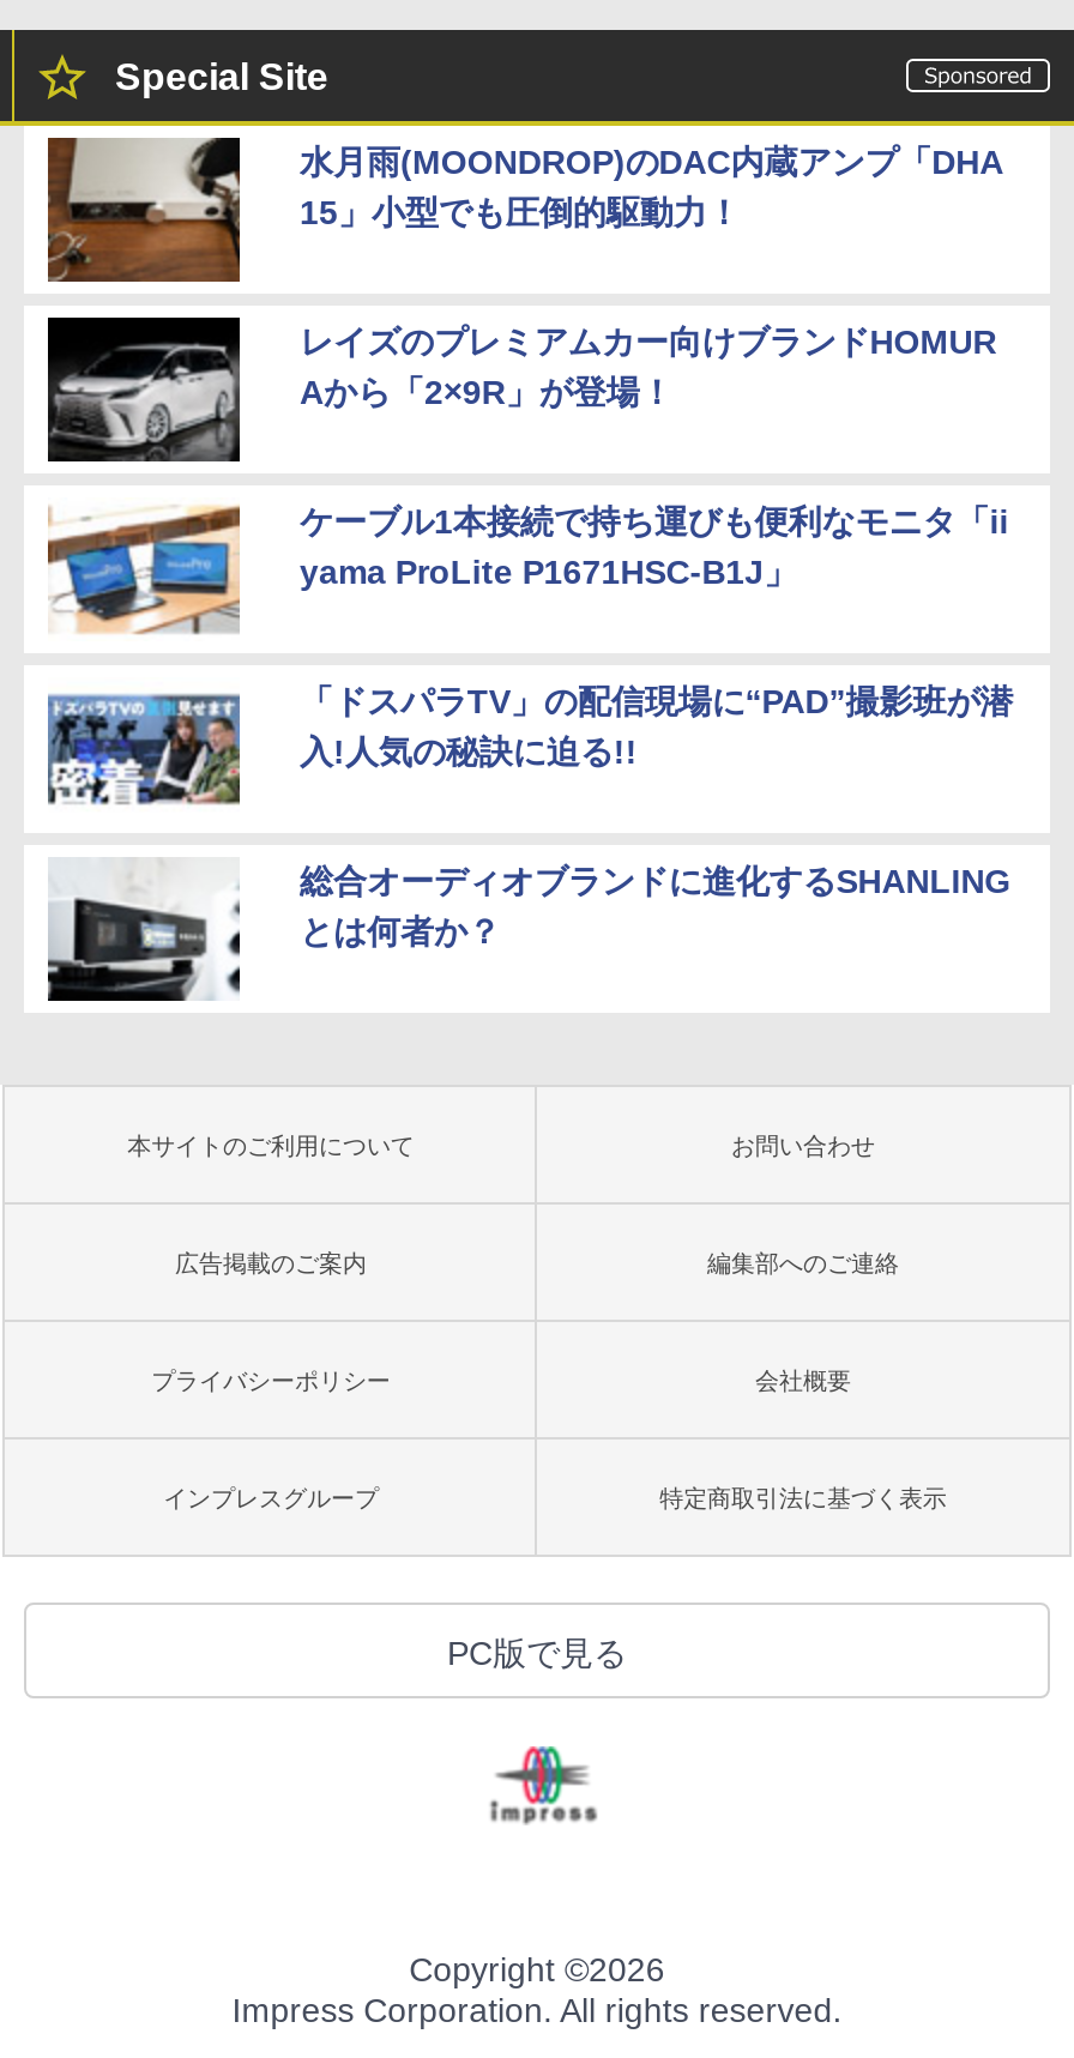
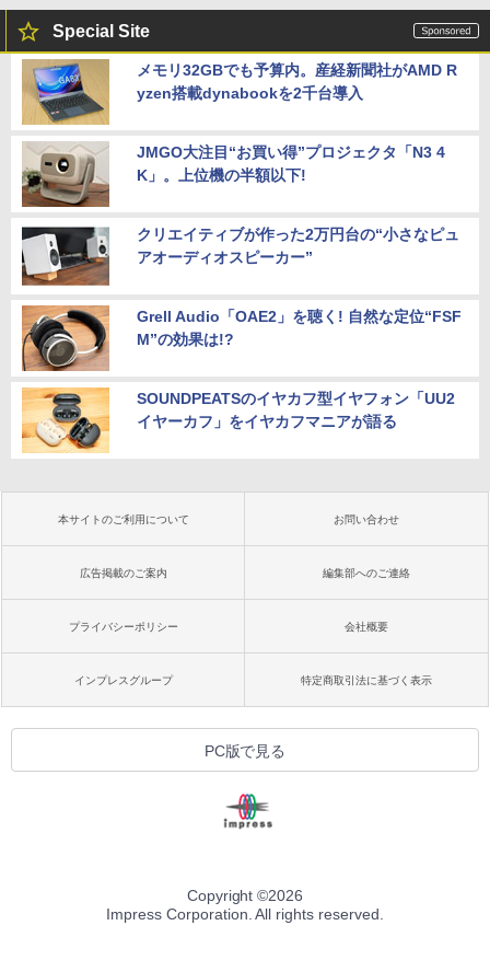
- [image]
- 水月雨(MOONDROP)のDAC内蔵アンプ「DHA
- 15」小型でも圧倒的駆動力！
+ [image]
+ メモリ32GBでも予算内。産経新聞社がAMD R
+ yzen搭載dynabookを2千台導入

- [image]
- レイズのプレミアムカー向けブランドHOMUR
- Aから「2×9R」が登場！
+ [image]
+ JMGO大注目“お買い得”プロジェクタ「N3 4
+ K」。上位機の半額以下!

- [image]
- ケーブル1本接続で持ち運びも便利なモニタ「ii
- yama ProLite P1671HSC-B1J」
+ [image]
+ クリエイティブが作った2万円台の“小さなピュ
+ アオーディオスピーカー”

- [image]
- 「ドスパラTV」の配信現場に“PAD”撮影班が潜
- 入!人気の秘訣に迫る!!
+ [image]
+ Grell Audio「OAE2」を聴く! 自然な定位“FSF
+ M”の効果は!?

- [image]
- 総合オーディオブランドに進化するSHANLING
- とは何者か？
+ [image]
+ SOUNDPEATSのイヤカフ型イヤフォン「UU2
+ イヤーカフ」をイヤカフマニアが語る
